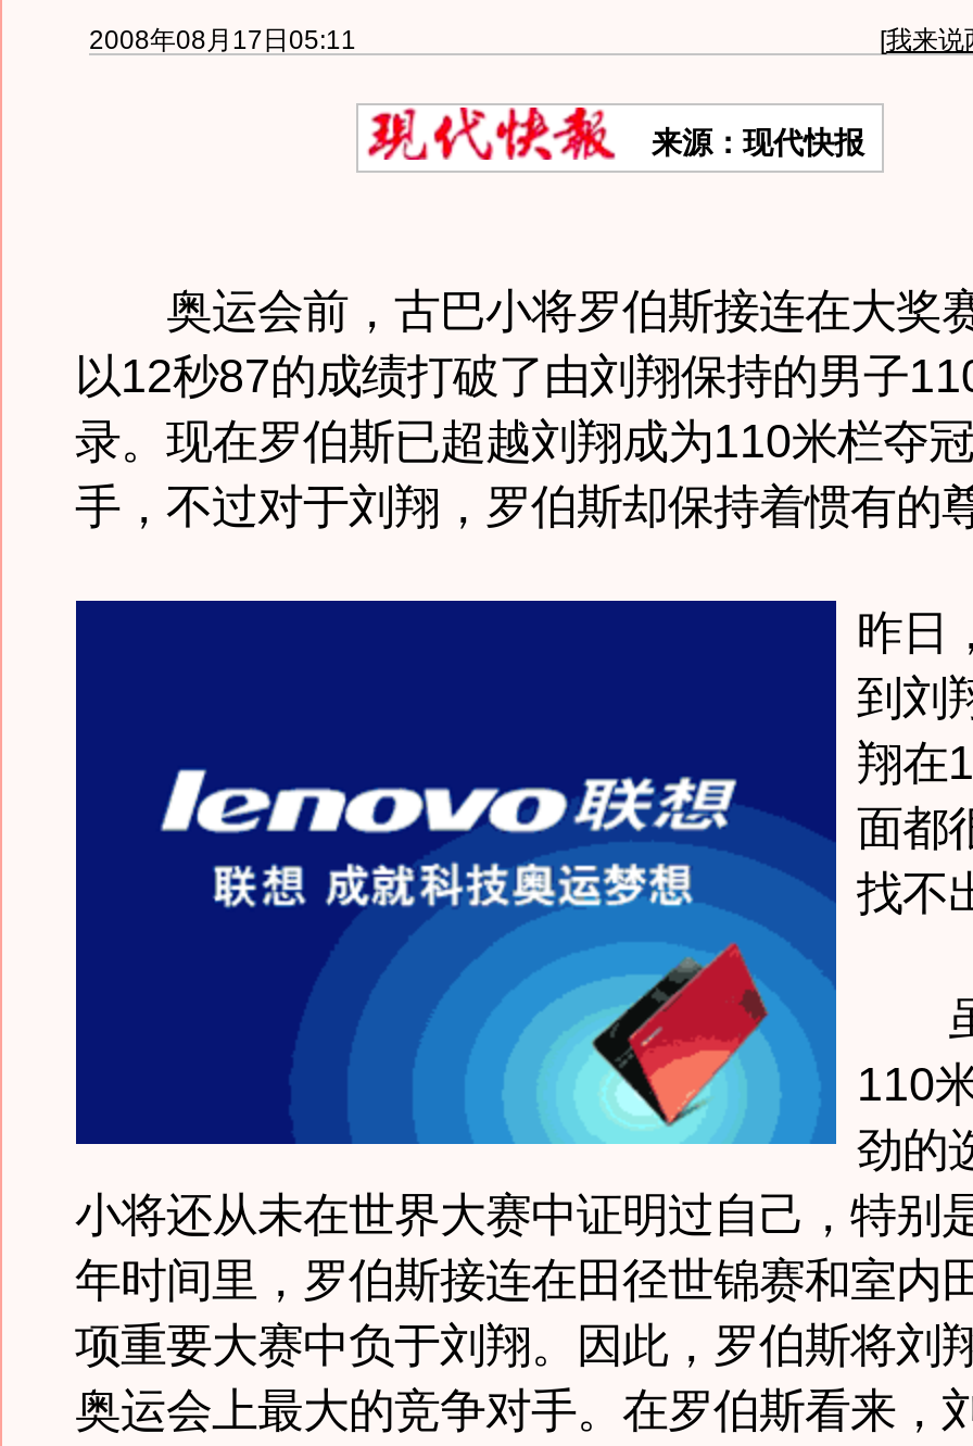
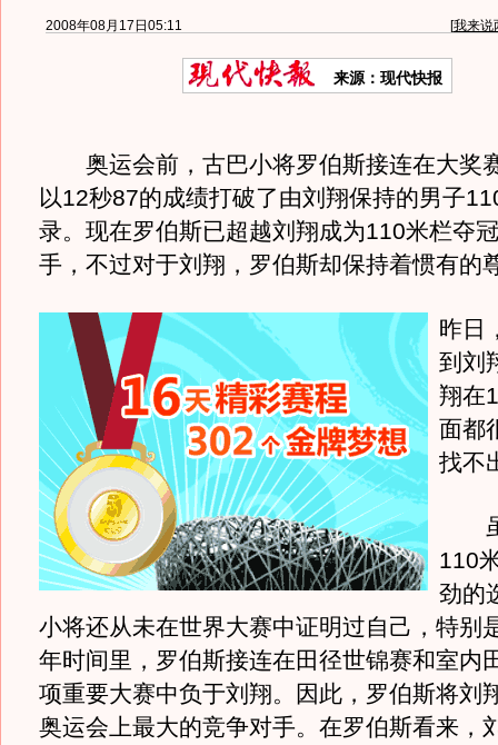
- [image]
+ [image]
